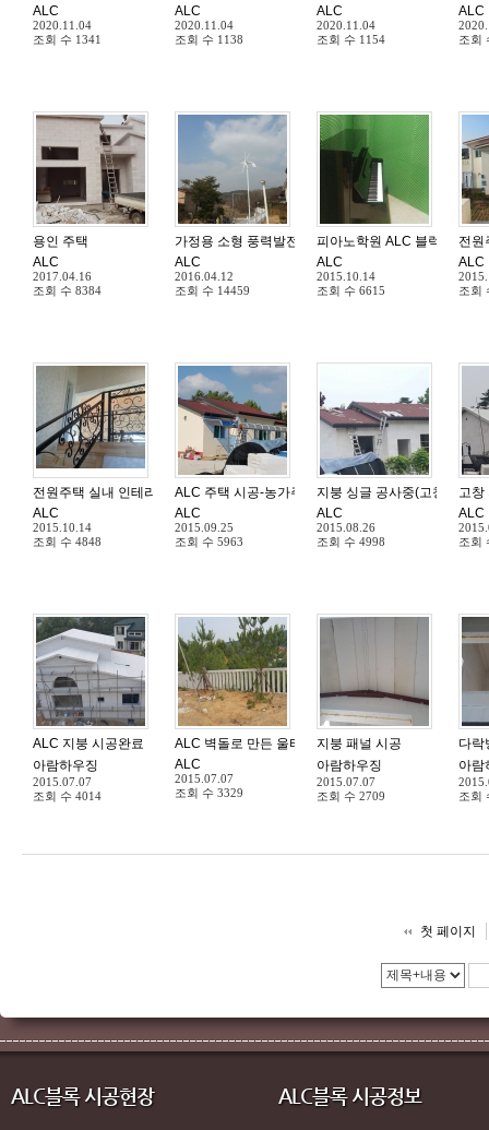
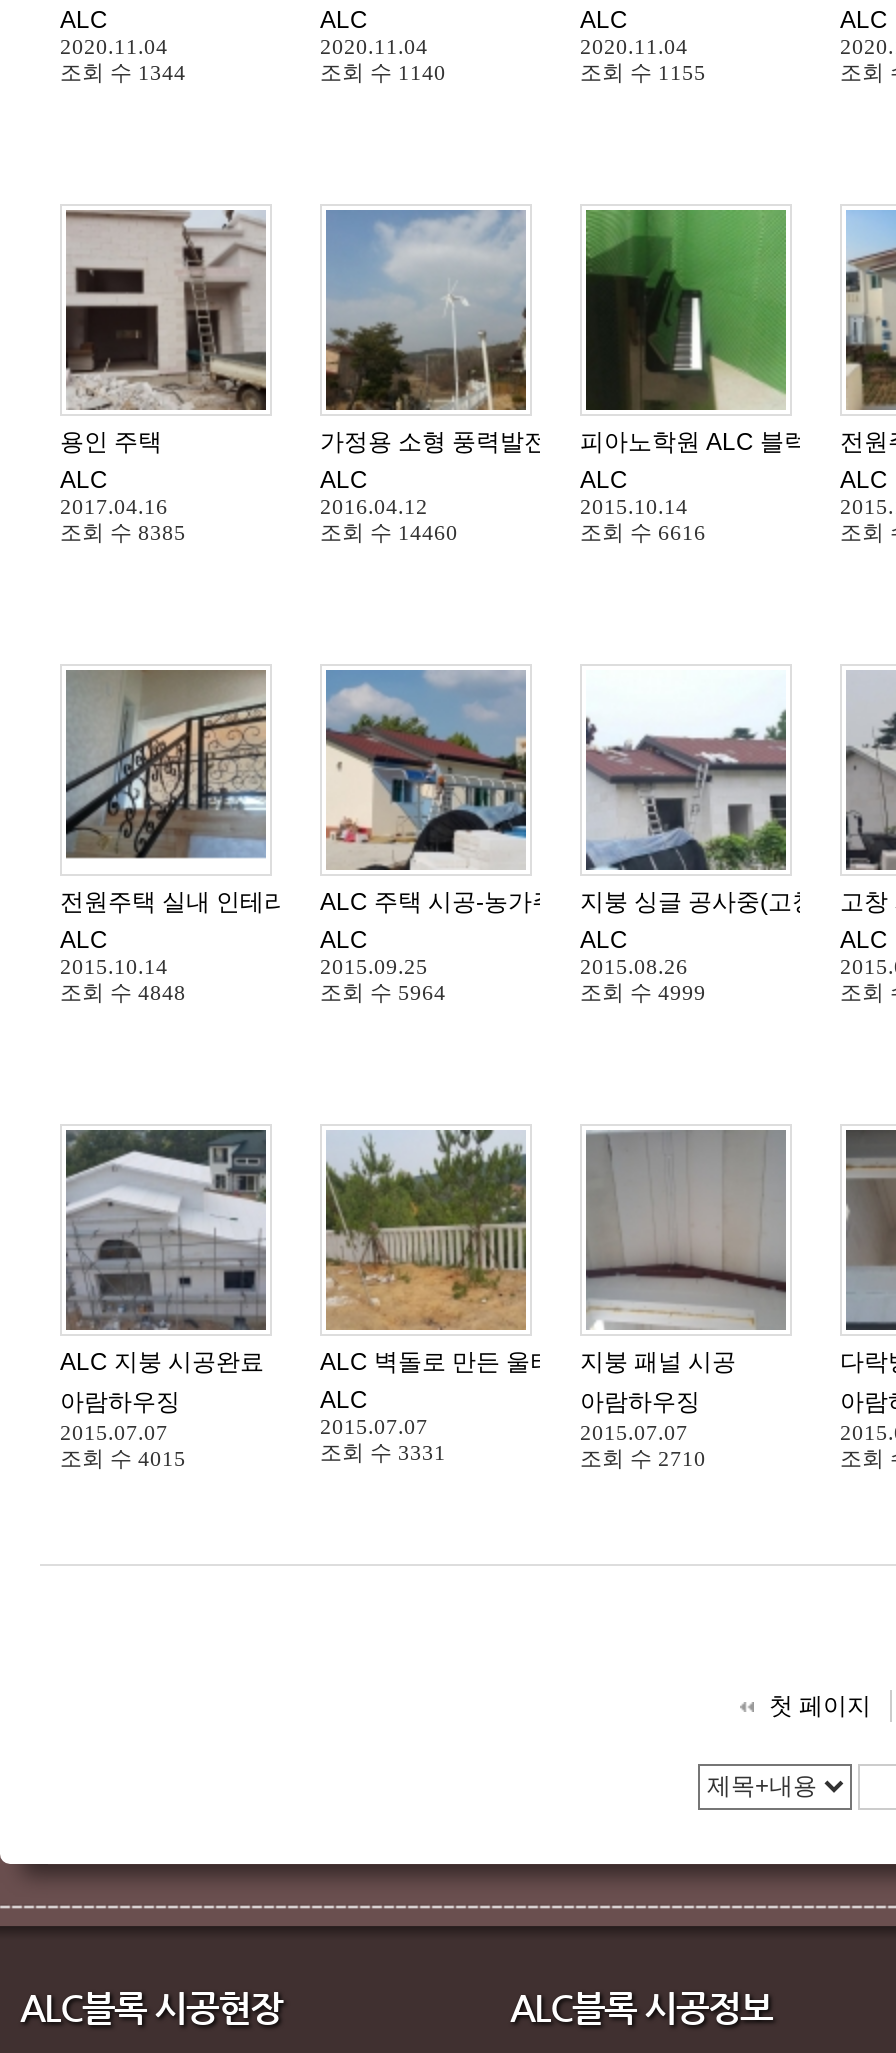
- 조회 수 1341
+ 조회 수 1344

- 조회 수 1138
+ 조회 수 1140

- 조회 수 1154
+ 조회 수 1155

- 조회 수 8384
+ 조회 수 8385

- 조회 수 14459
+ 조회 수 14460

- 조회 수 6615
+ 조회 수 6616

- 조회 수 5963
+ 조회 수 5964

- 조회 수 4998
+ 조회 수 4999

- 조회 수 4014
+ 조회 수 4015

- 조회 수 3329
+ 조회 수 3331

- 조회 수 2709
+ 조회 수 2710
